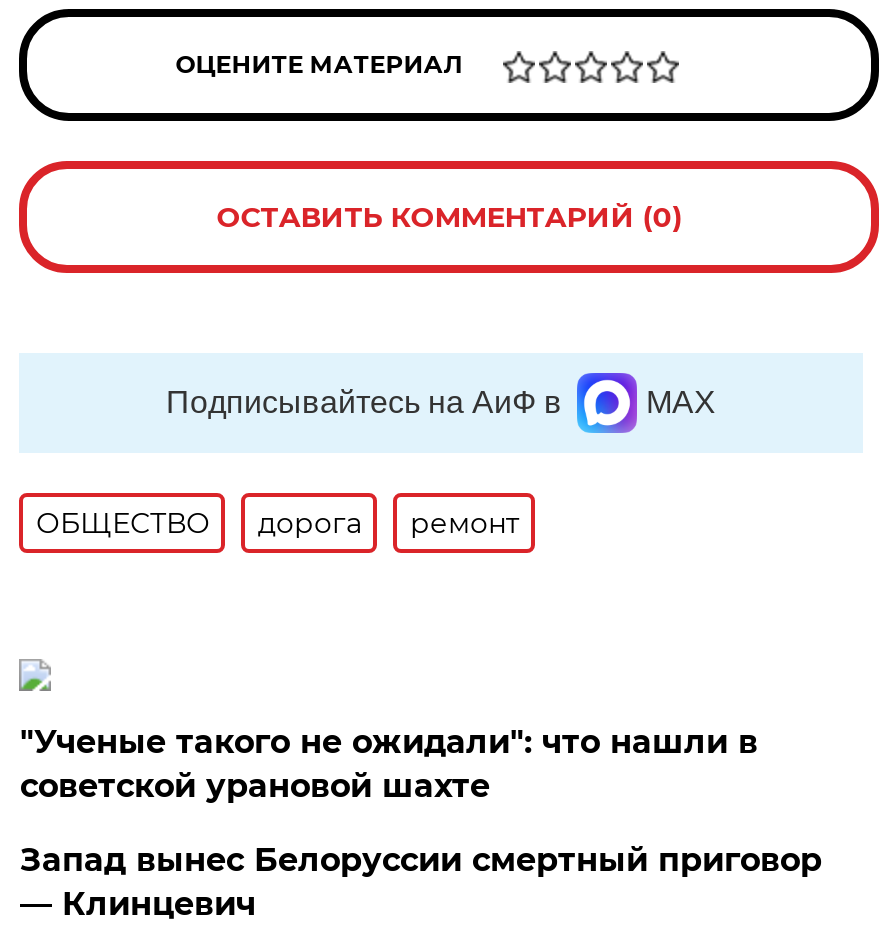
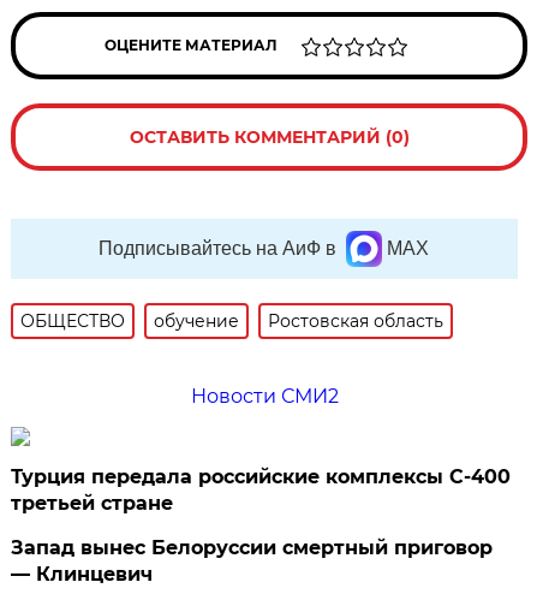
- дорога
- ремонт
+ обучение
+ Ростовская область
+ Новости СМИ2

- "Ученые такого не ожидали": что нашли в
- советской урановой шахте
+ Турция передала российские комплексы С-400
+ третьей стране
